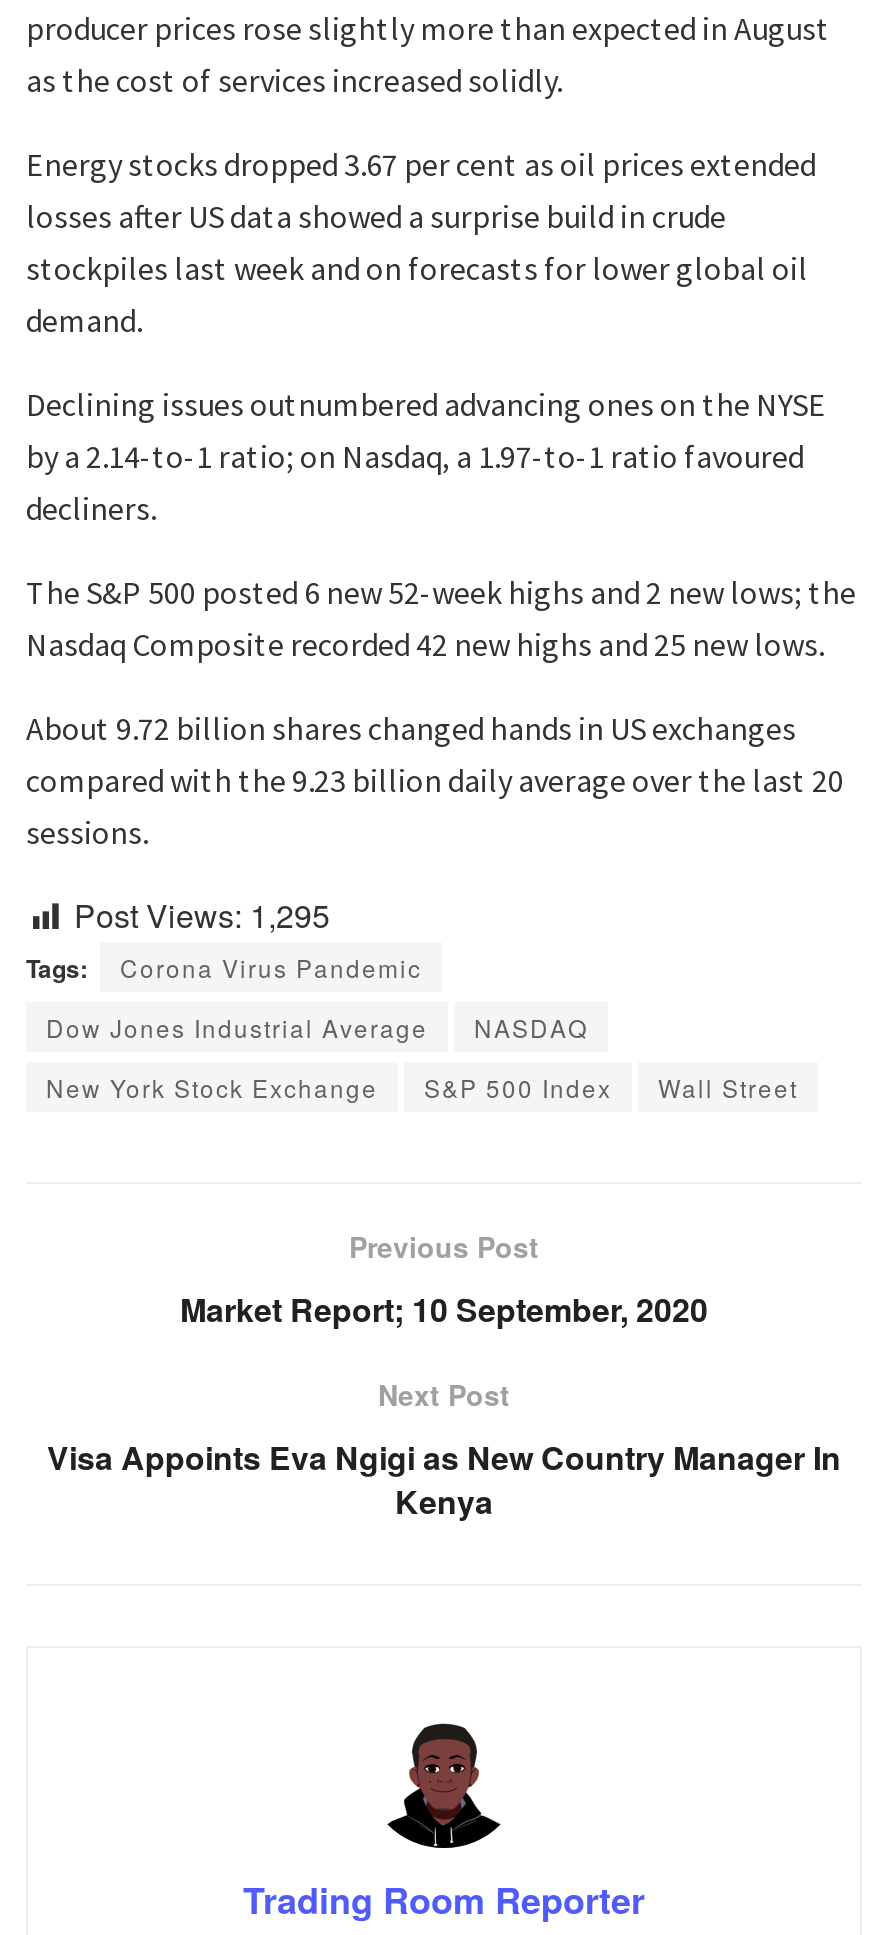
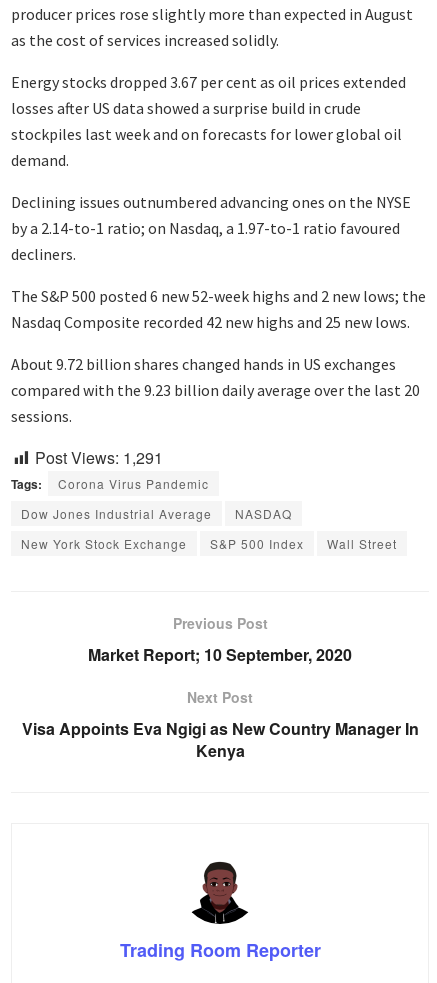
- Post Views: 1,295
+ Post Views: 1,291
